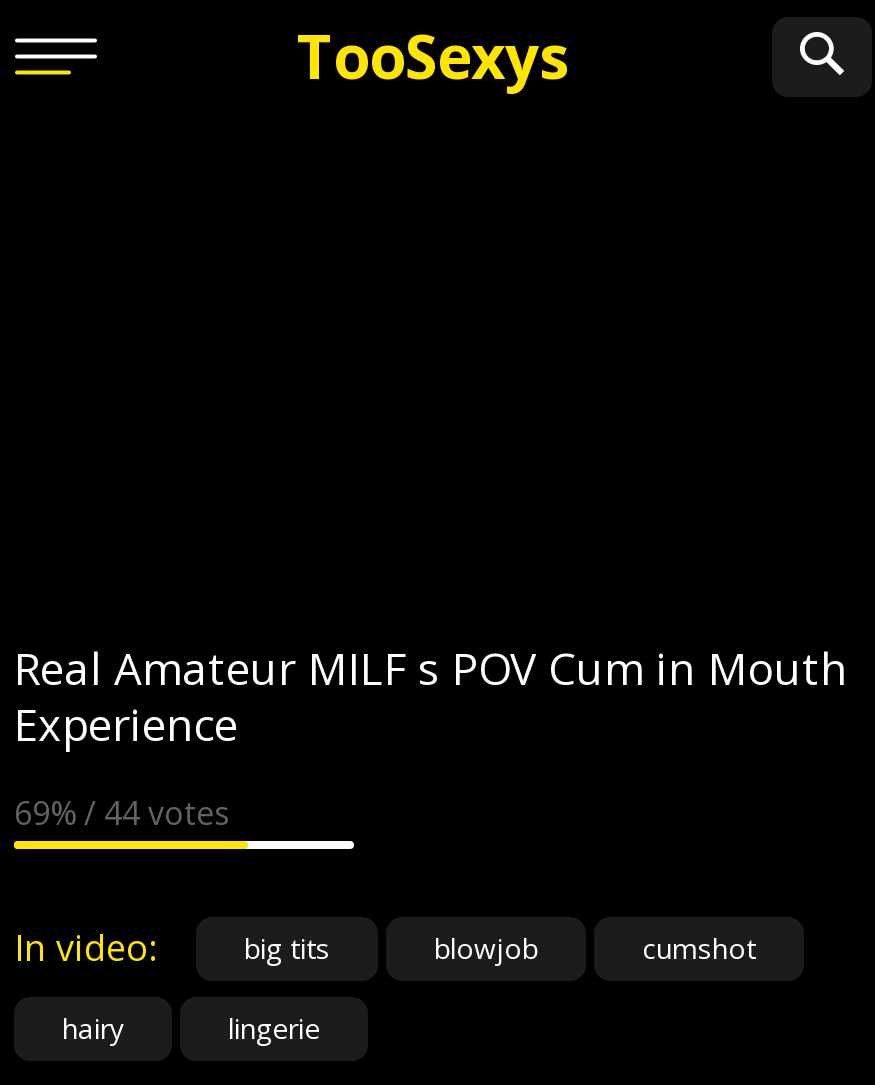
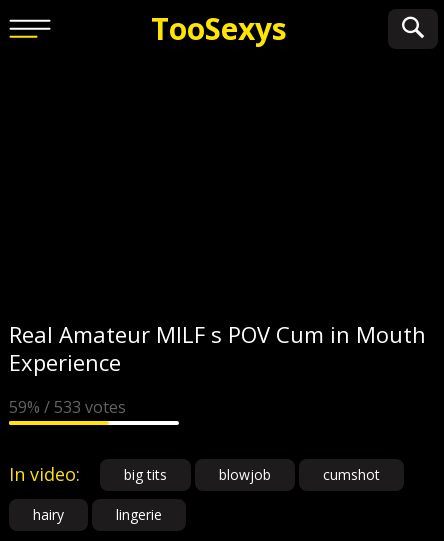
- 69% / 44 votes
+ 59% / 533 votes
